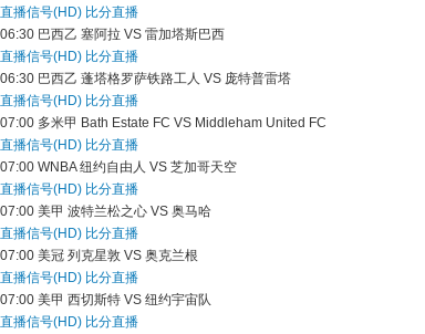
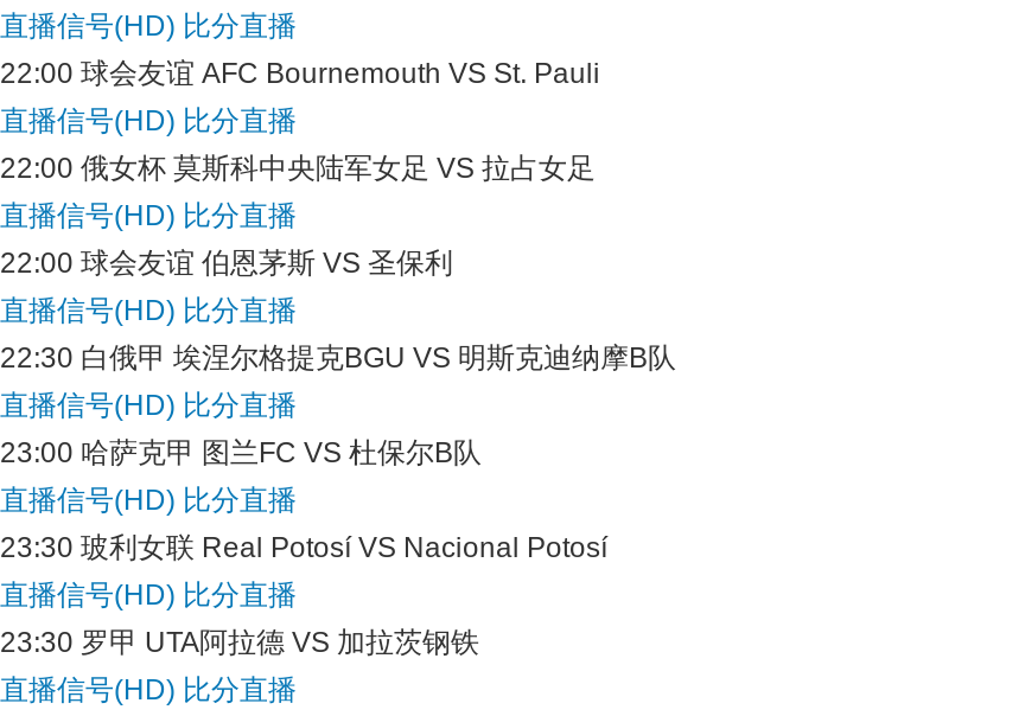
- 06:30 巴西乙塞阿拉 VS 雷加塔斯巴西
+ 22:00 球会友谊AFC Bournemouth VS St. Pauli

- 06:30 巴西乙蓬塔格罗萨铁路工人 VS 庞特普雷塔
+ 22:00 俄女杯莫斯科中央陆军女足 VS 拉占女足

- 07:00 多米甲Bath Estate FC VS Middleham United FC
+ 22:00 球会友谊伯恩茅斯 VS 圣保利

- 07:00 WNBA纽约自由人 VS 芝加哥天空
+ 22:30 白俄甲埃涅尔格提克BGU VS 明斯克迪纳摩B队

- 07:00 美甲波特兰松之心 VS 奥马哈
+ 23:00 哈萨克甲图兰FC VS 杜保尔B队

- 07:00 美冠列克星敦 VS 奥克兰根
+ 23:30 玻利女联Real Potosí VS Nacional Potosí

- 07:00 美甲西切斯特 VS 纽约宇宙队
+ 23:30 罗甲UTA阿拉德 VS 加拉茨钢铁
